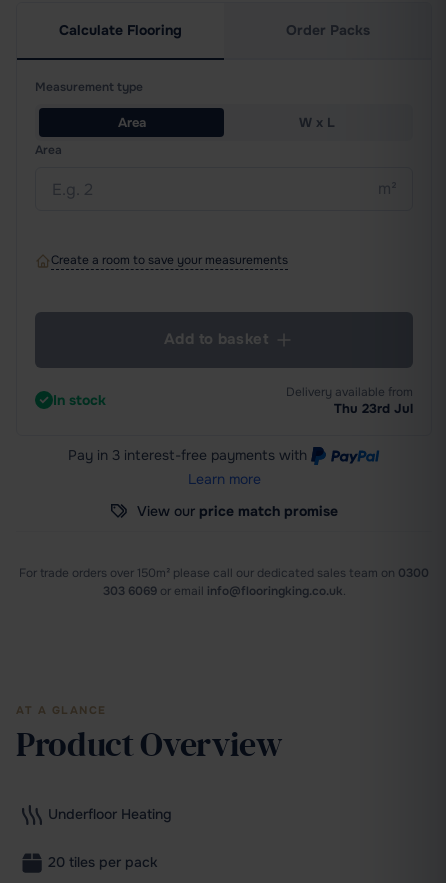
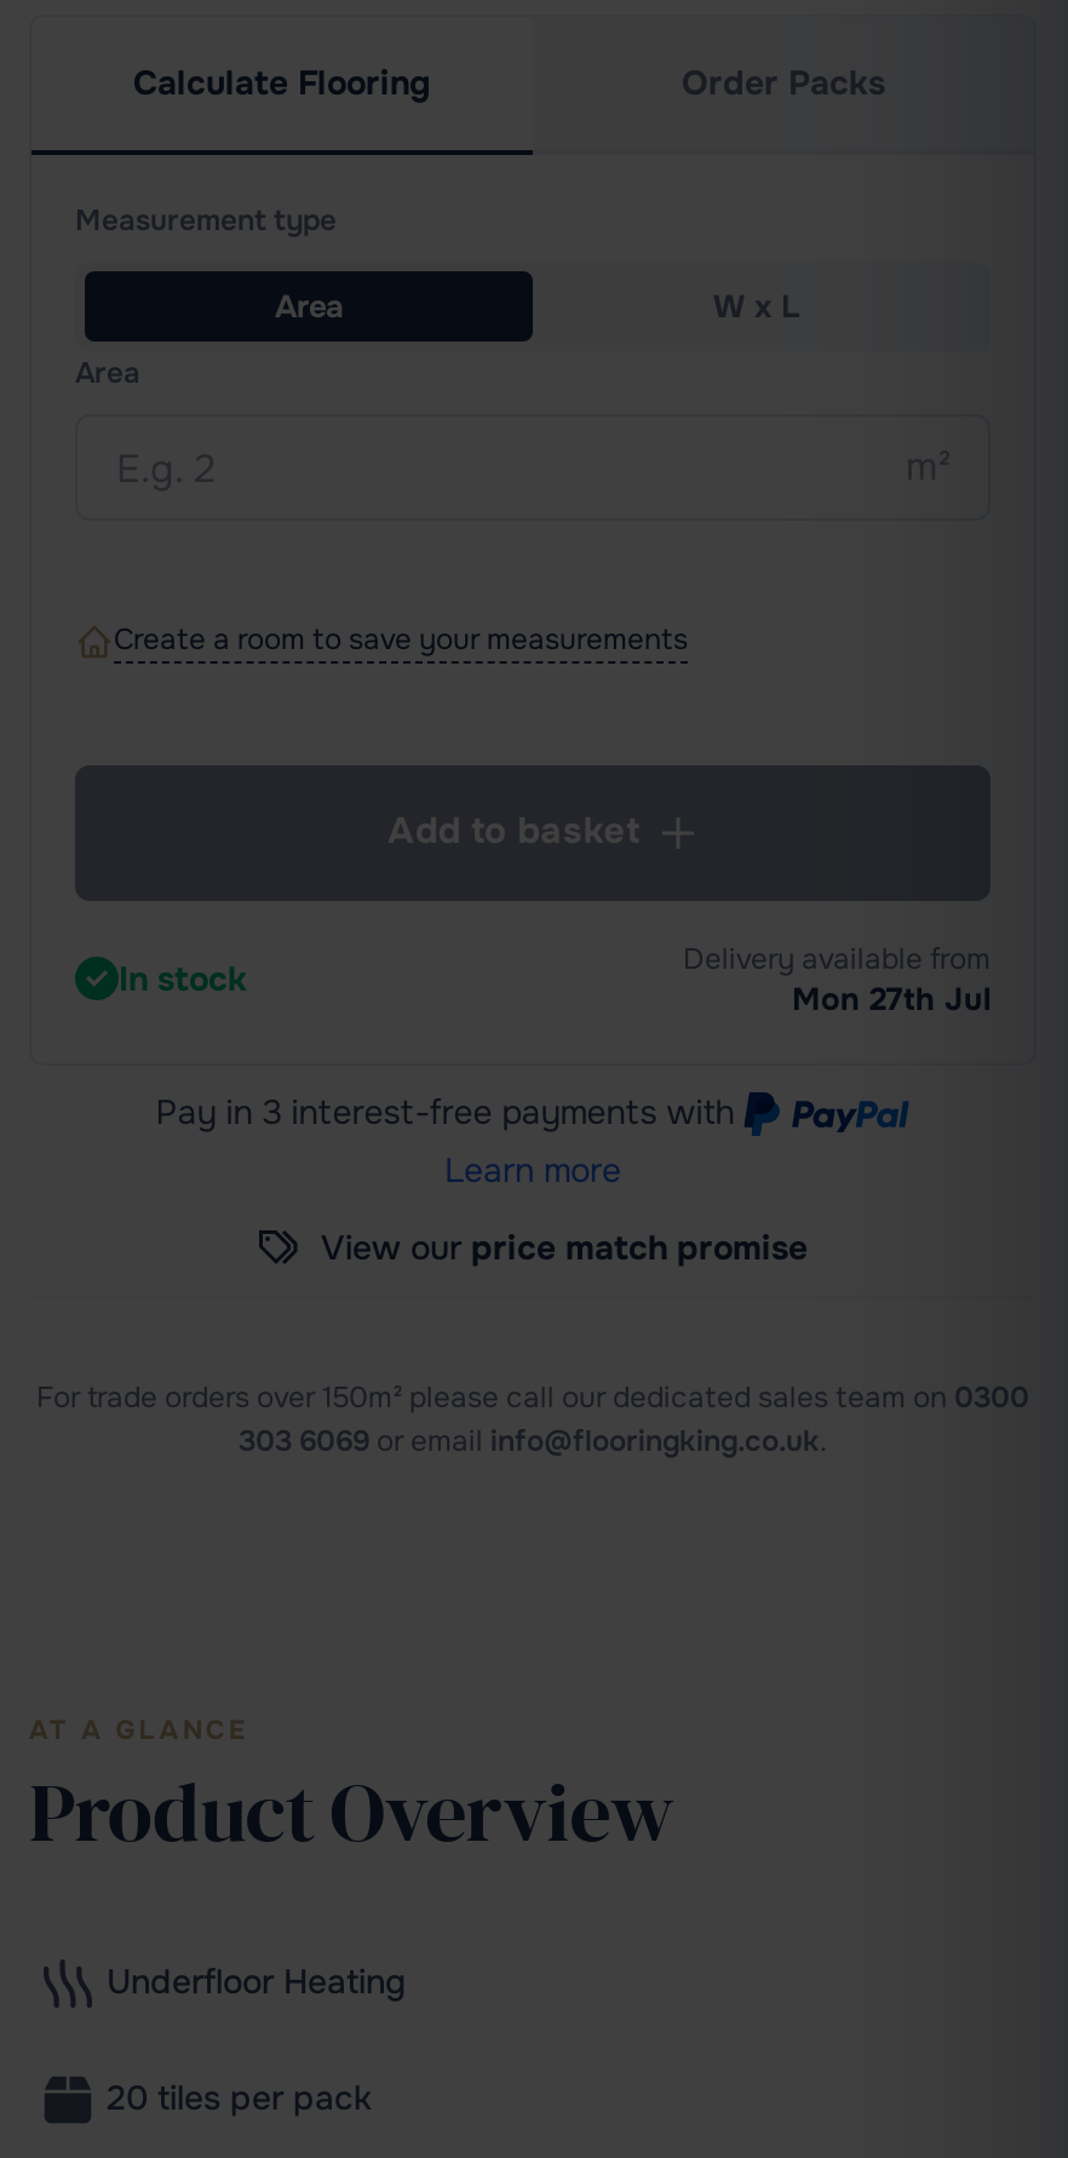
- Thu 23rd Jul
+ Mon 27th Jul
